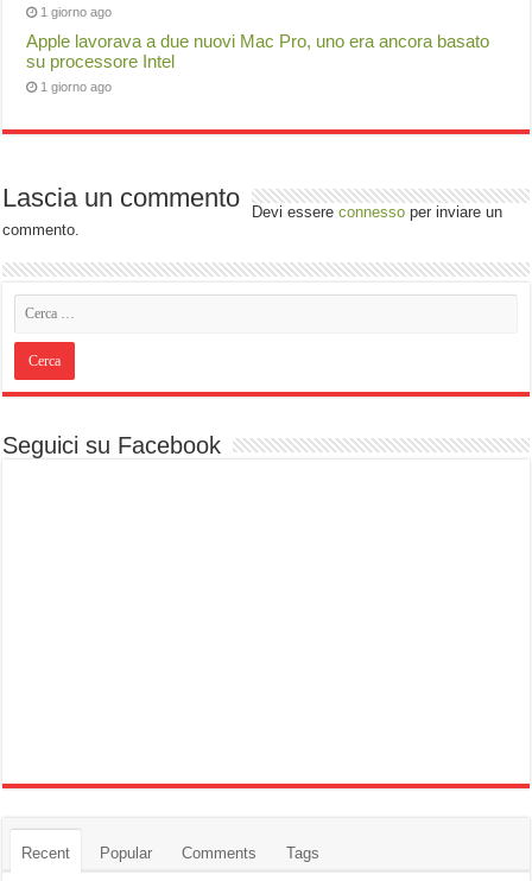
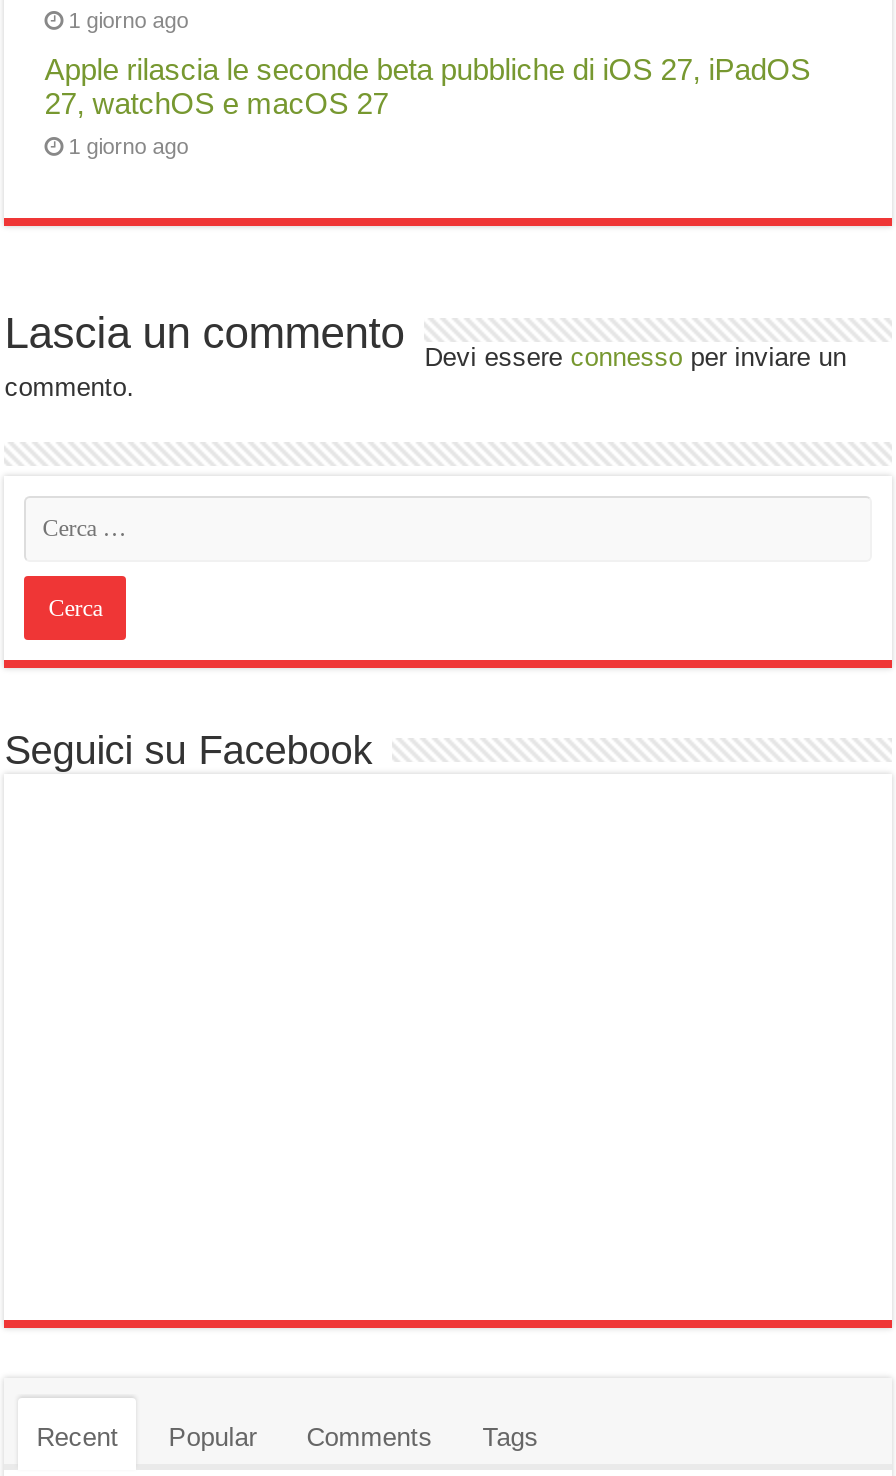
- Apple lavorava a due nuovi Mac Pro, uno era ancora basato
- su processore Intel
+ Apple rilascia le seconde beta pubbliche di iOS 27, iPadOS
+ 27, watchOS e macOS 27
